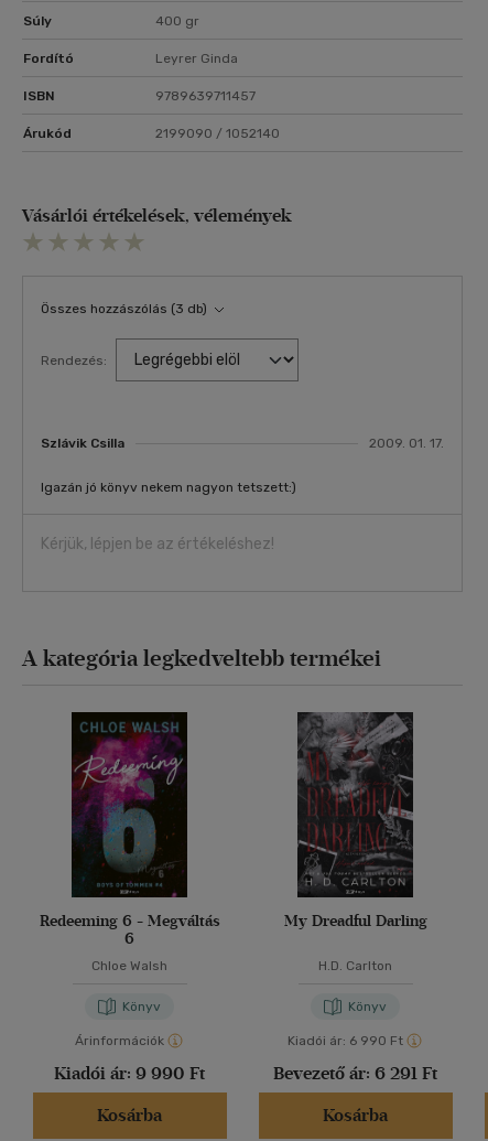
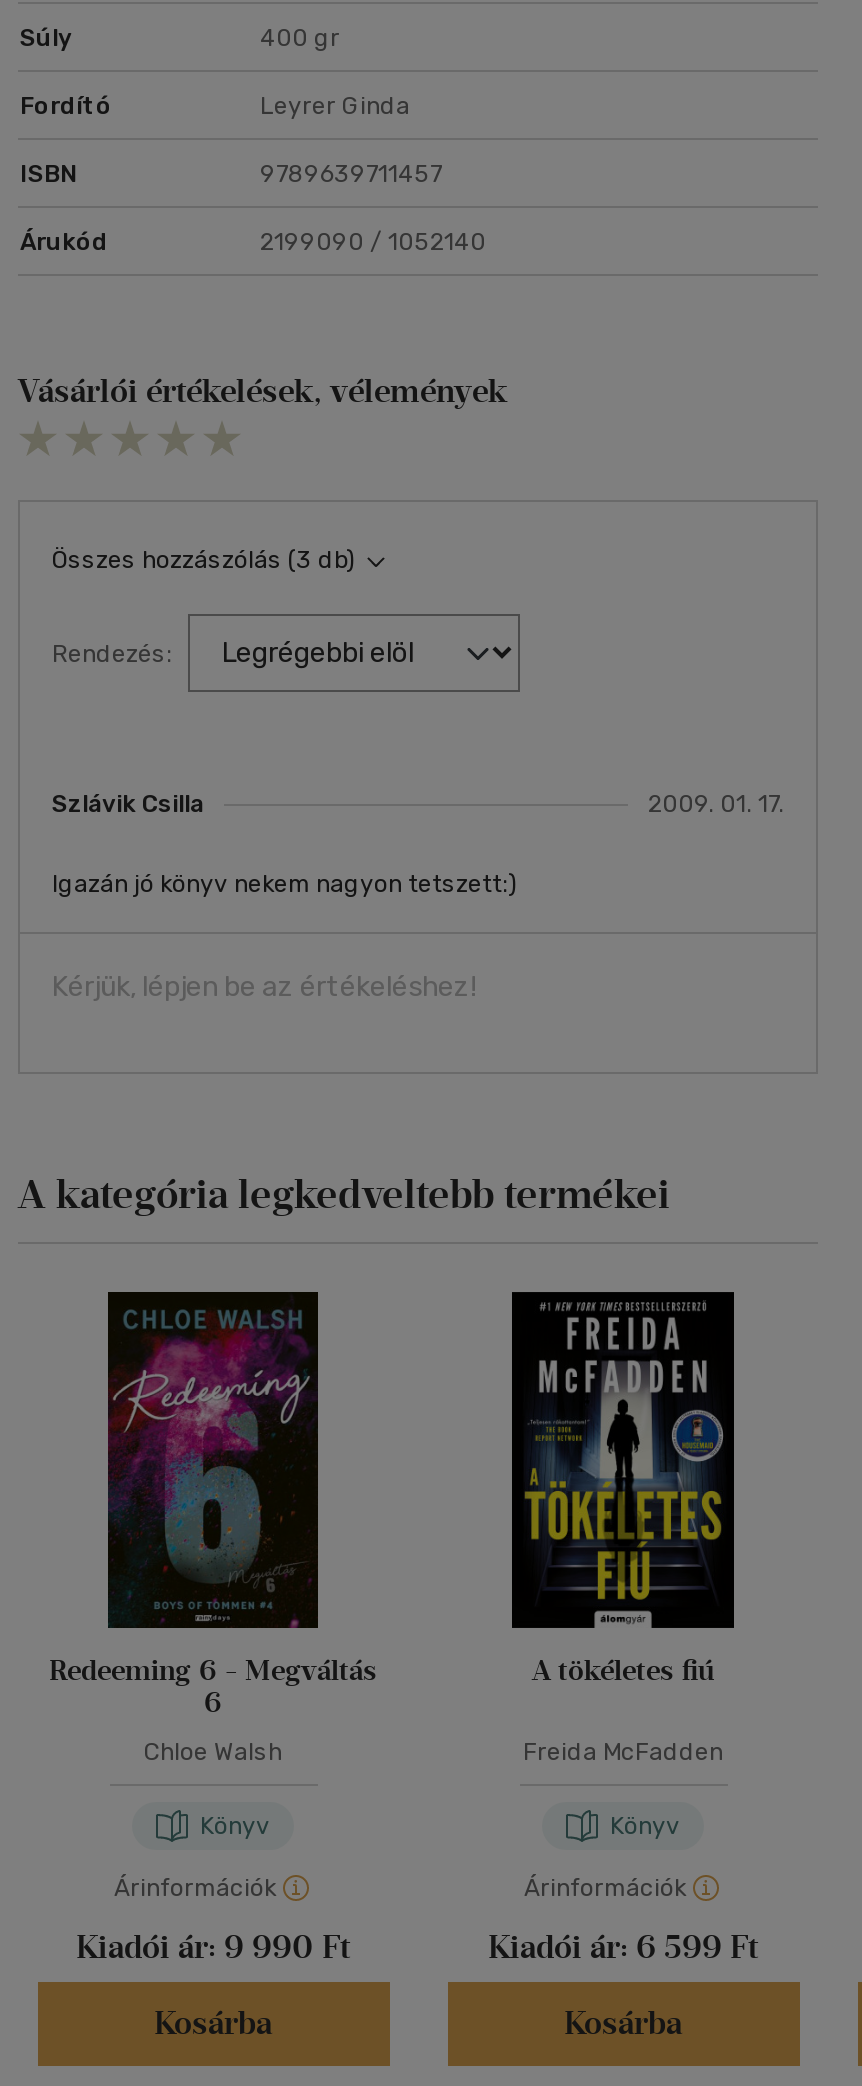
- [image]
- My Dreadful Darling
+ [image]
+ A tökéletes fiú

- H.D. Carlton
+ Freida McFadden

- Kiadói ár: 6 990 Ft
+ Árinformációk

- Bevezető ár: 6 291 Ft
+ Kiadói ár: 6 599 Ft
